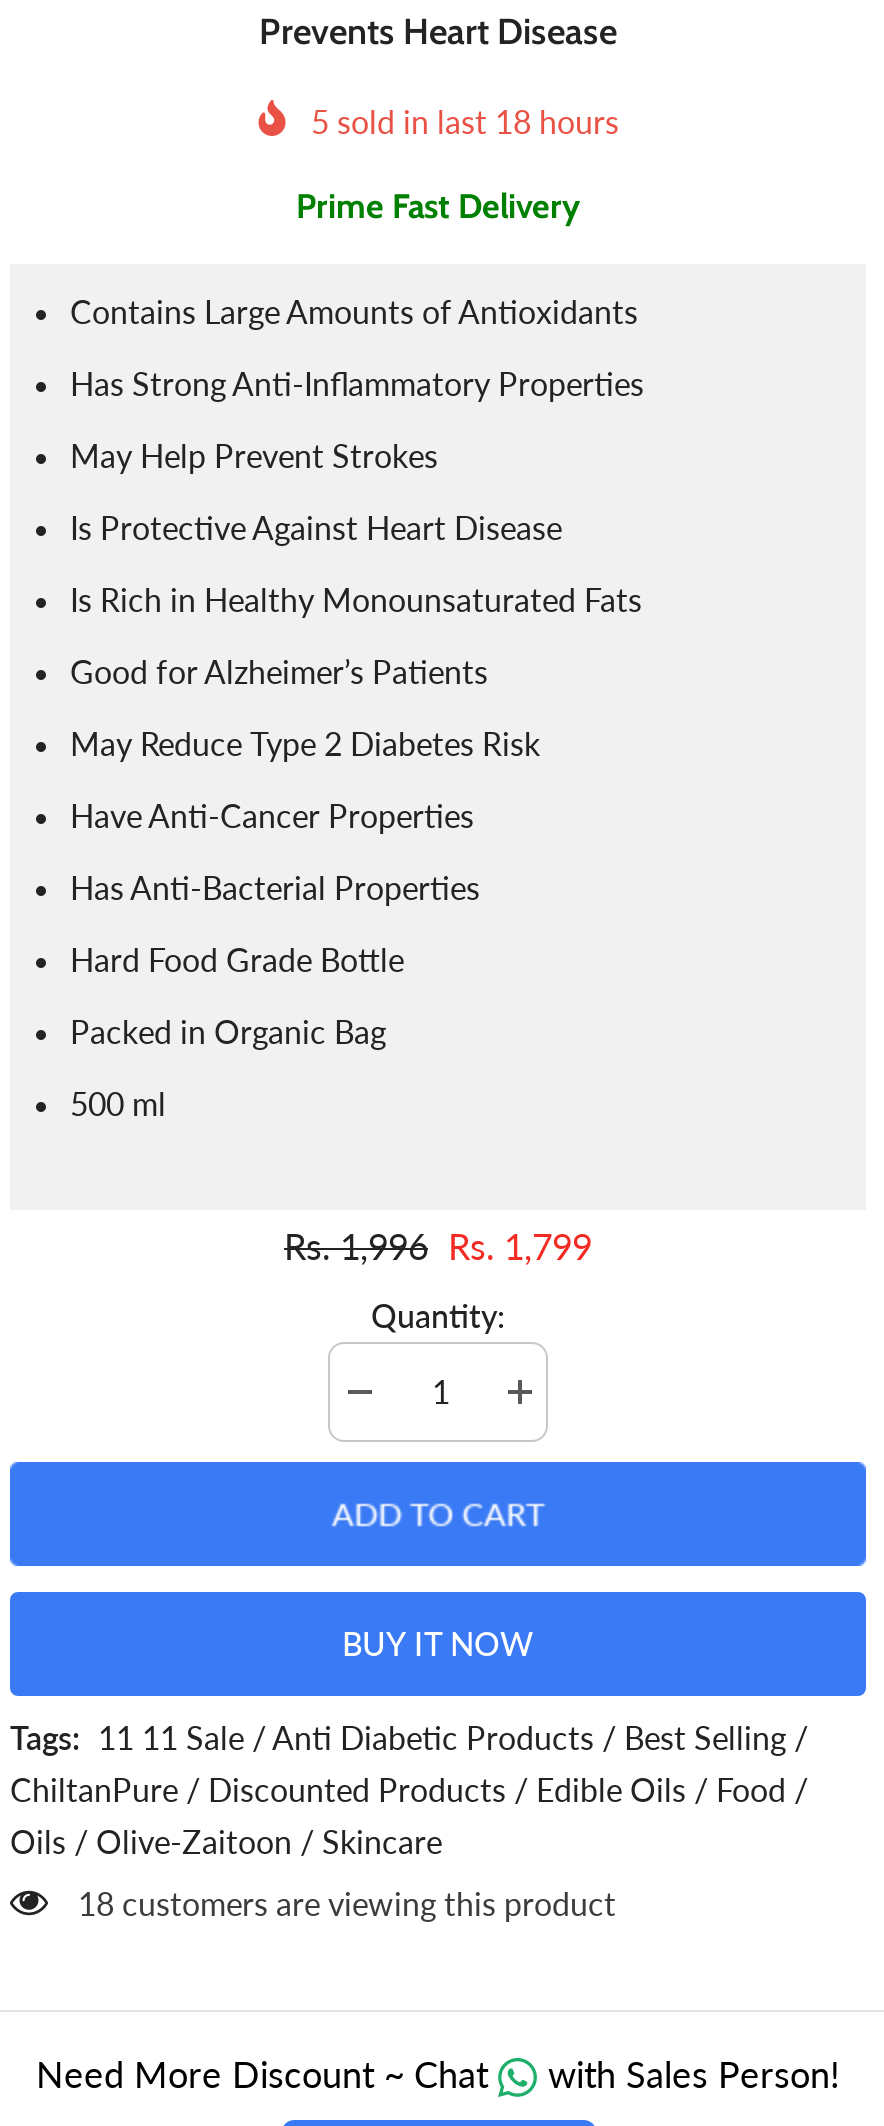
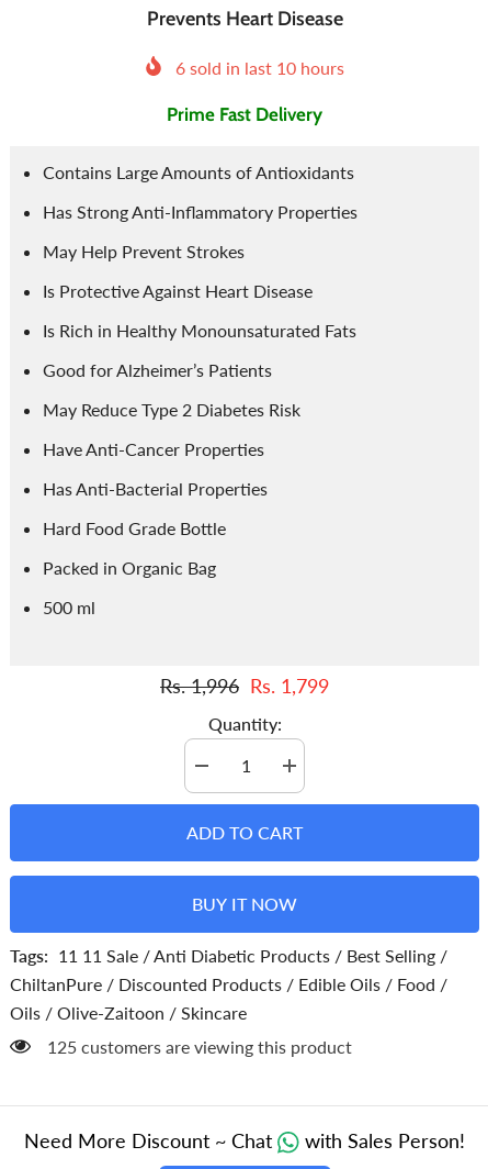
- 5 sold in last 18 hours
+ 6 sold in last 10 hours

- 18 customers are viewing this product
+ 125 customers are viewing this product
